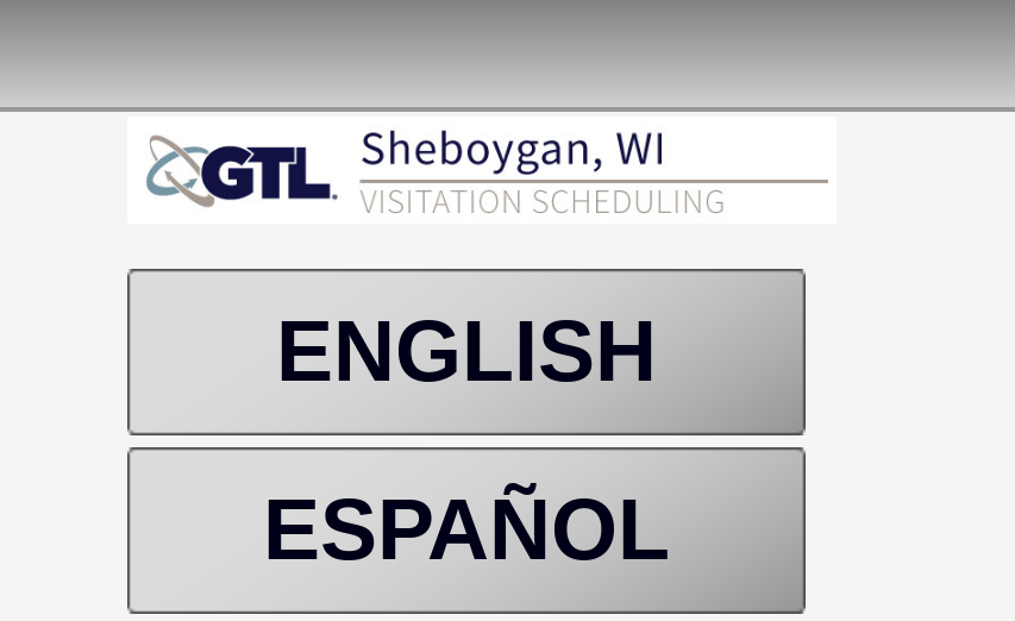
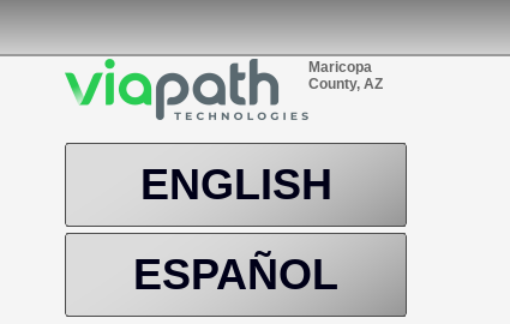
+ Maricopa
+ County, AZ

- [image]
+ [image]
